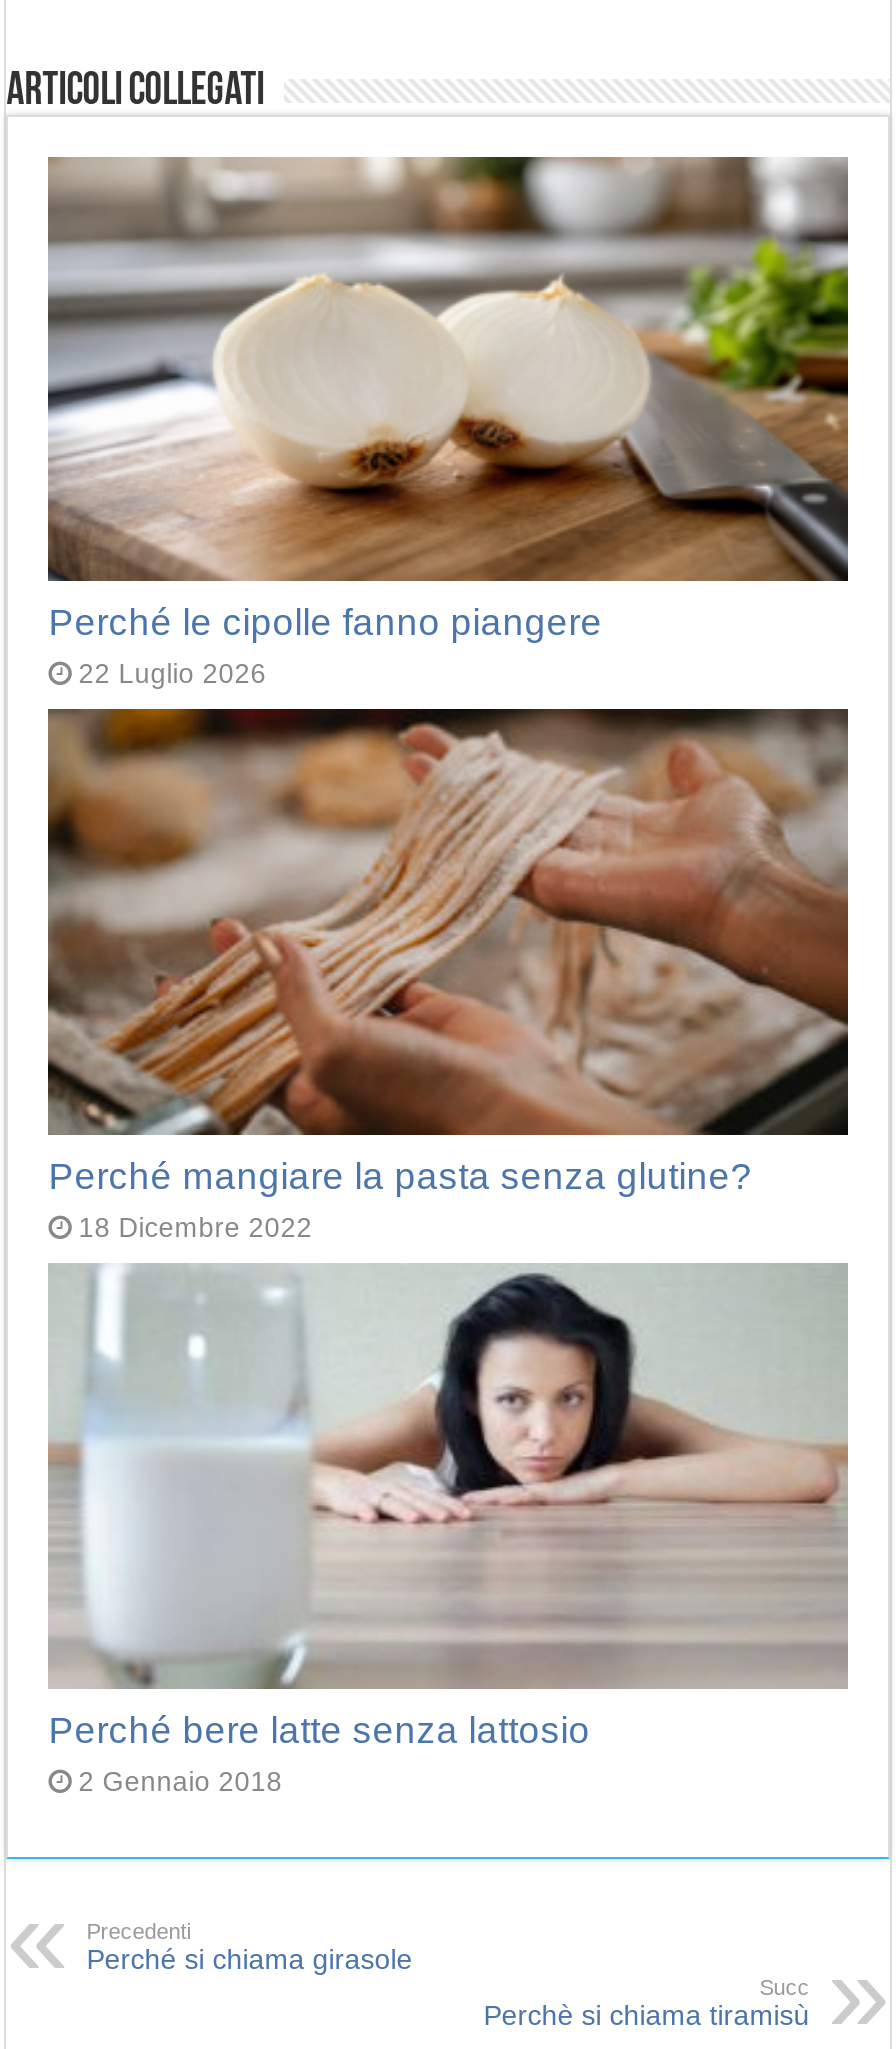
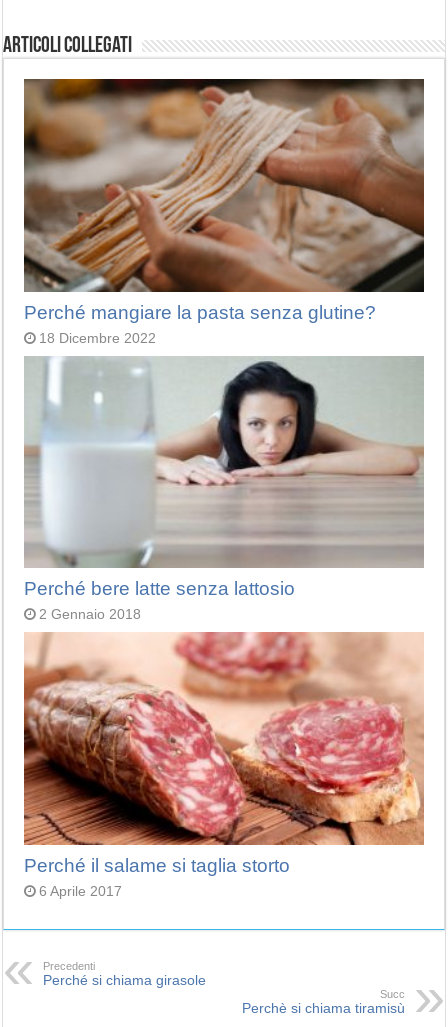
- [image]
- Perché le cipolle fanno piangere
- 22 Luglio 2026

moved up: [image] | Perché mangiare la pasta senza glutine? | 18 Dicembre 2022 | Perché bere latte senza lattosio | 2 Gennaio 2018

+ [image]
+ Perché il salame si taglia storto
+ 6 Aprile 2017
